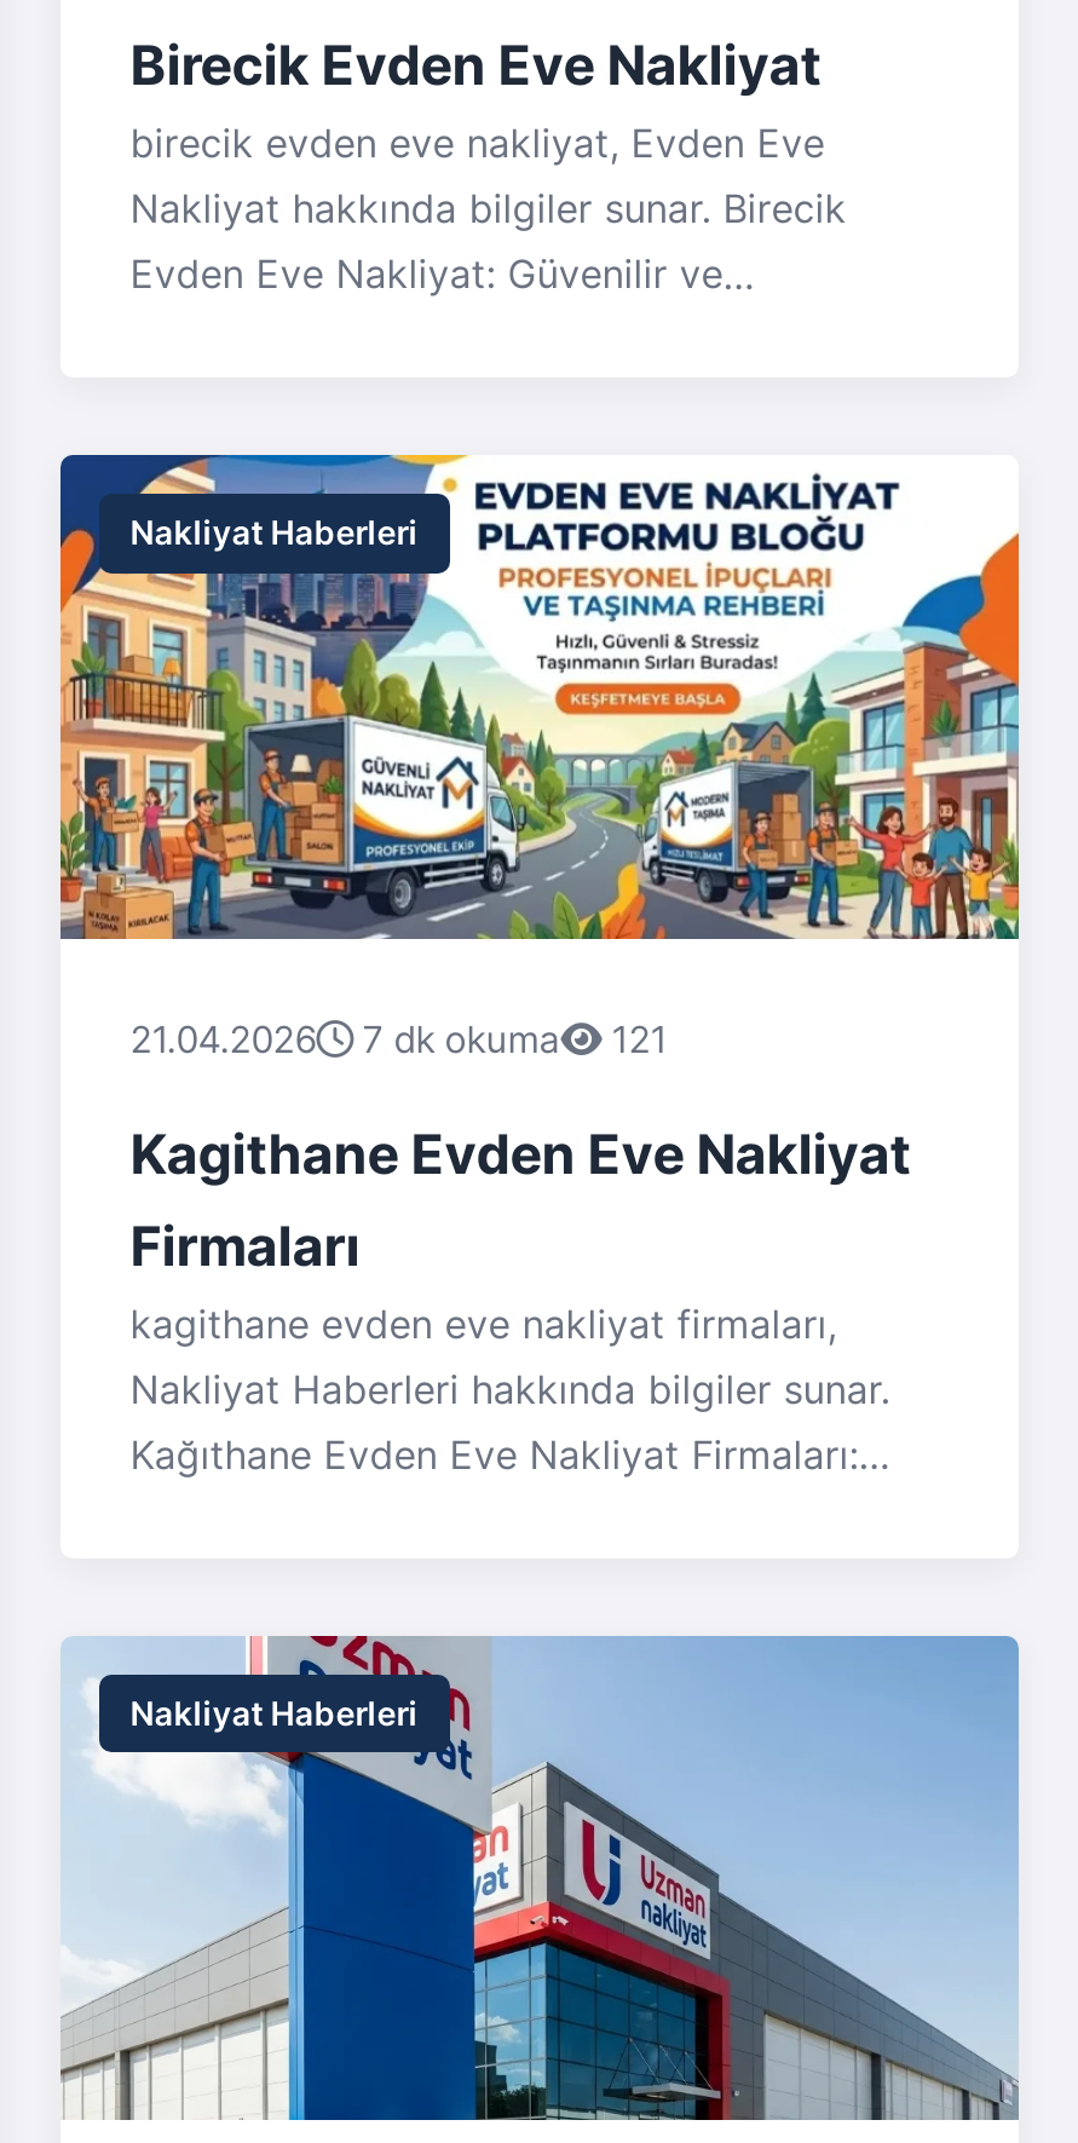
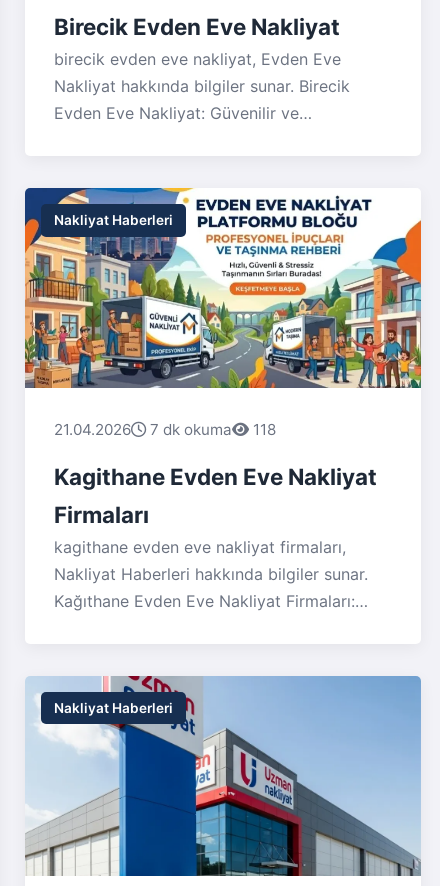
- 21.04.2026 7 dk okuma 121
+ 21.04.2026 7 dk okuma 118
